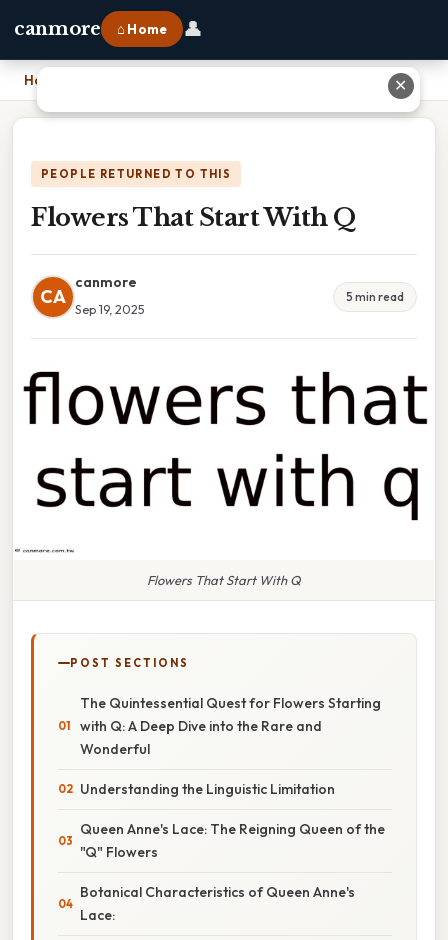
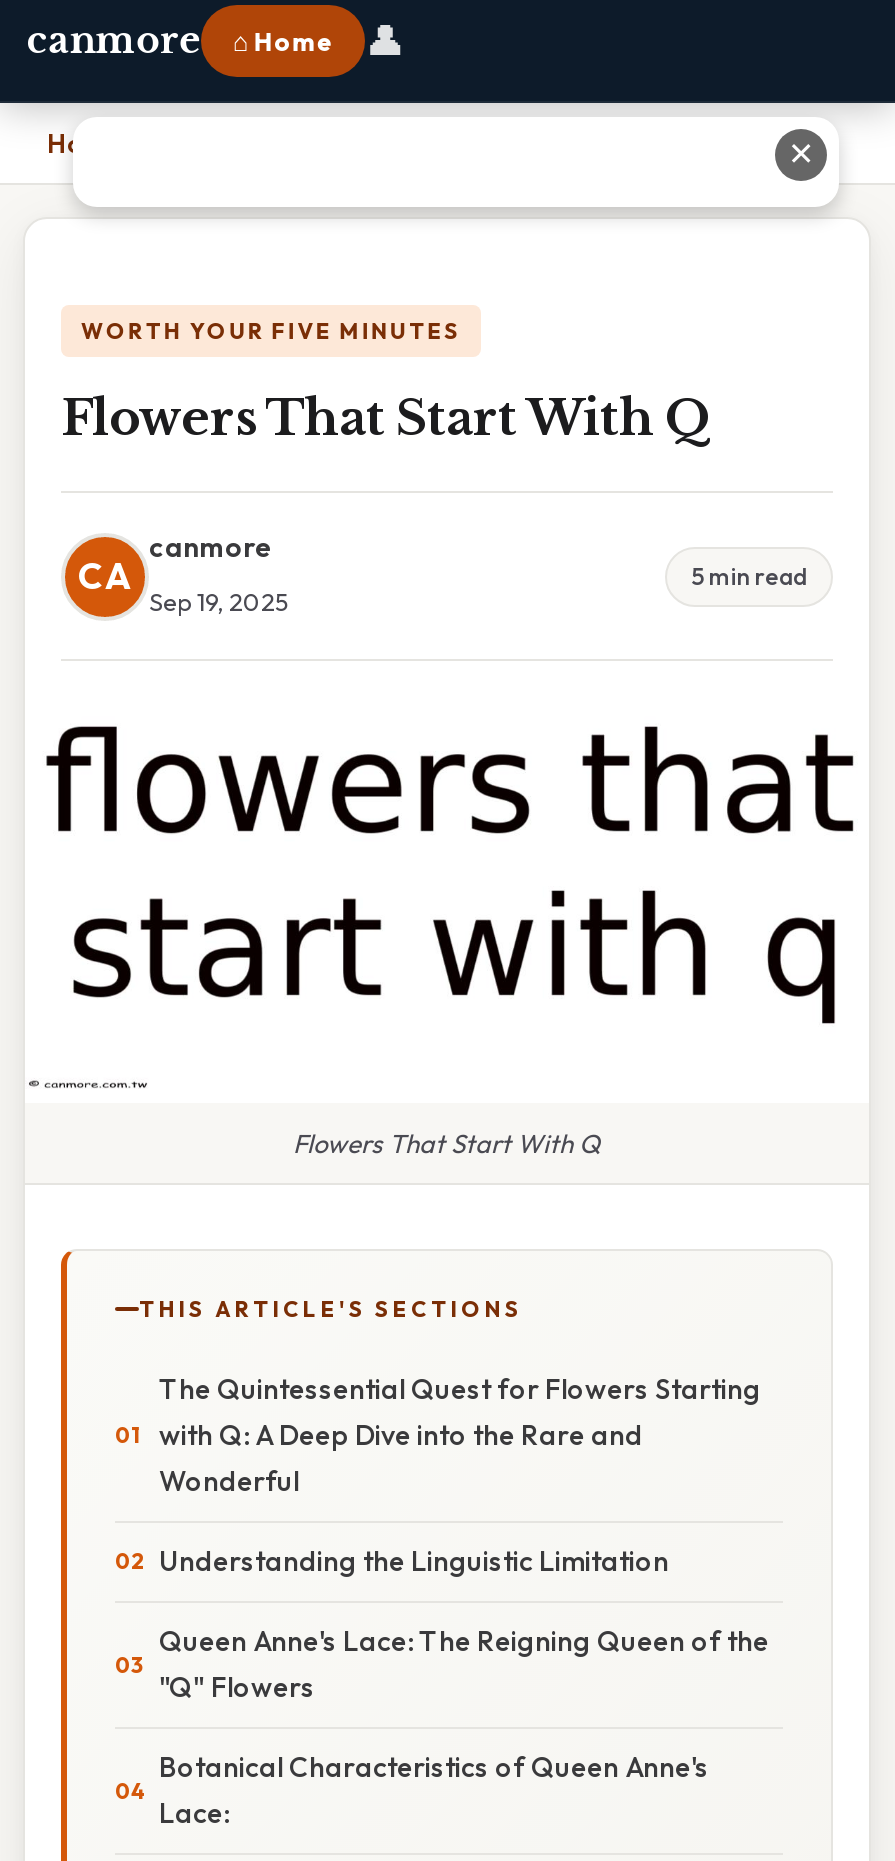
- PEOPLE RETURNED TO THIS
+ WORTH YOUR FIVE MINUTES

- POST SECTIONS
+ THIS ARTICLE'S SECTIONS
